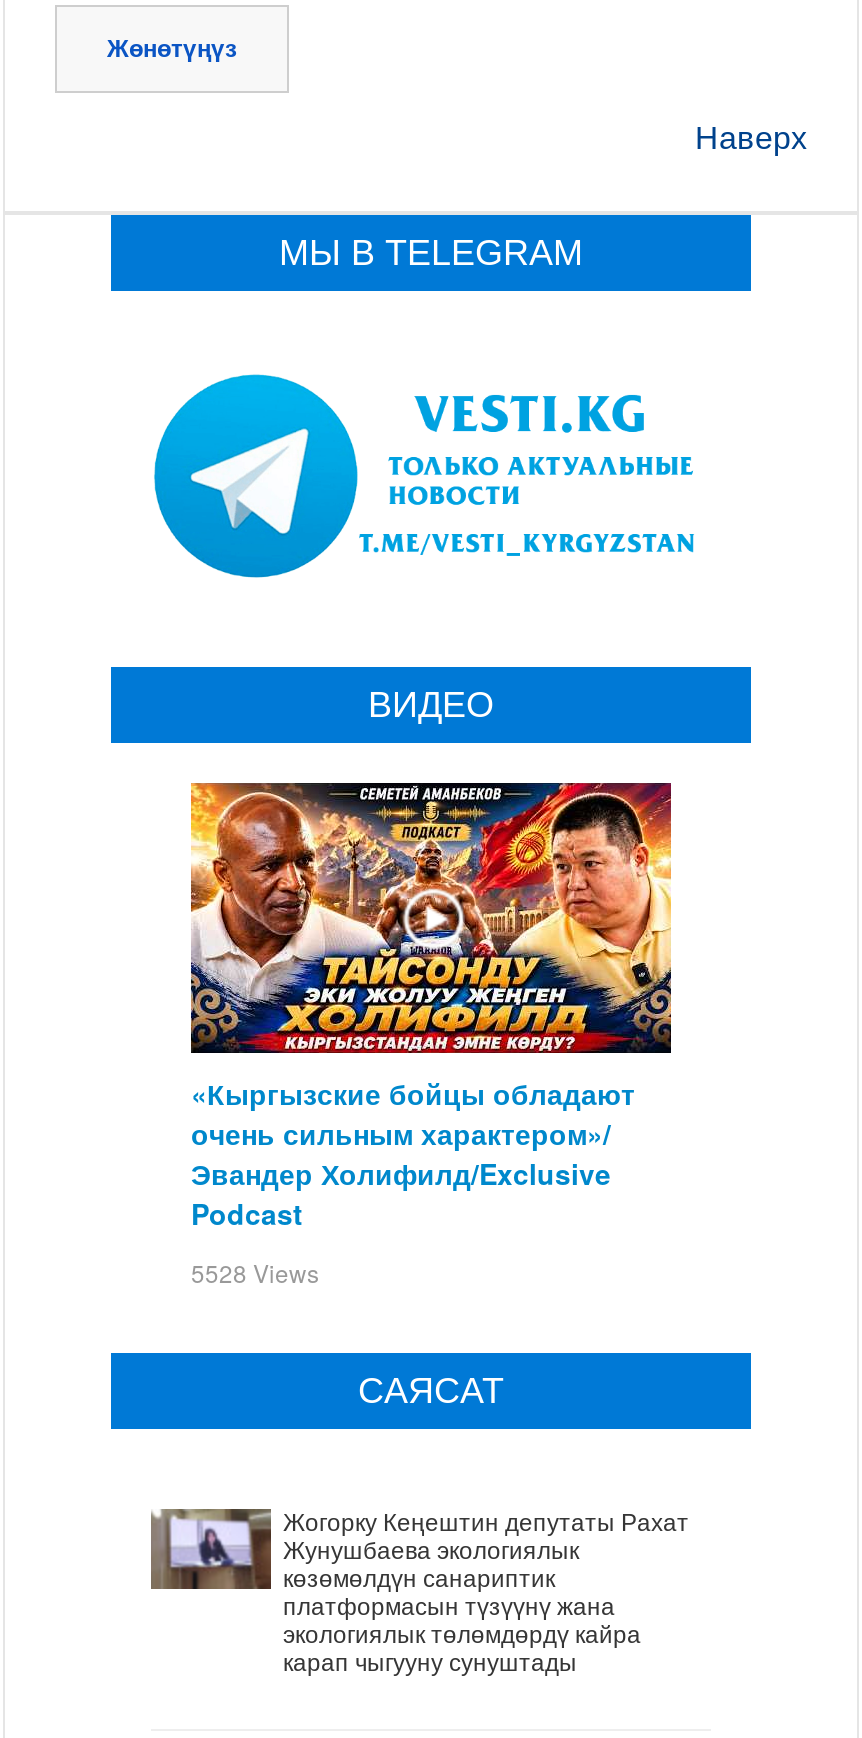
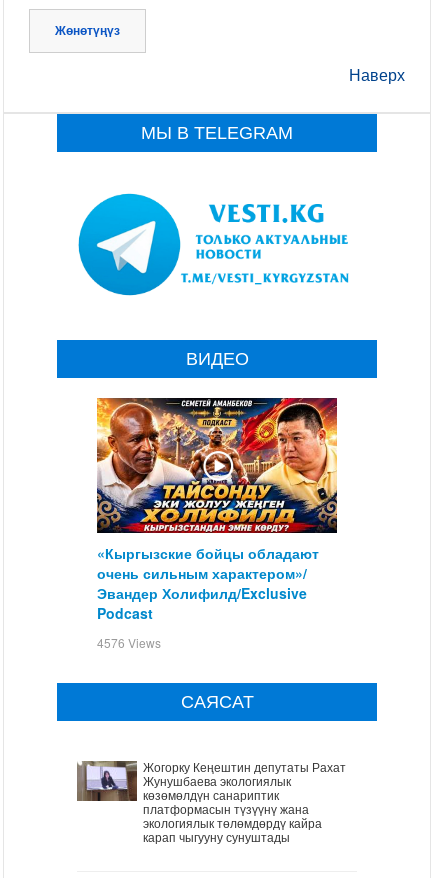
- 5528 Views
+ 4576 Views
